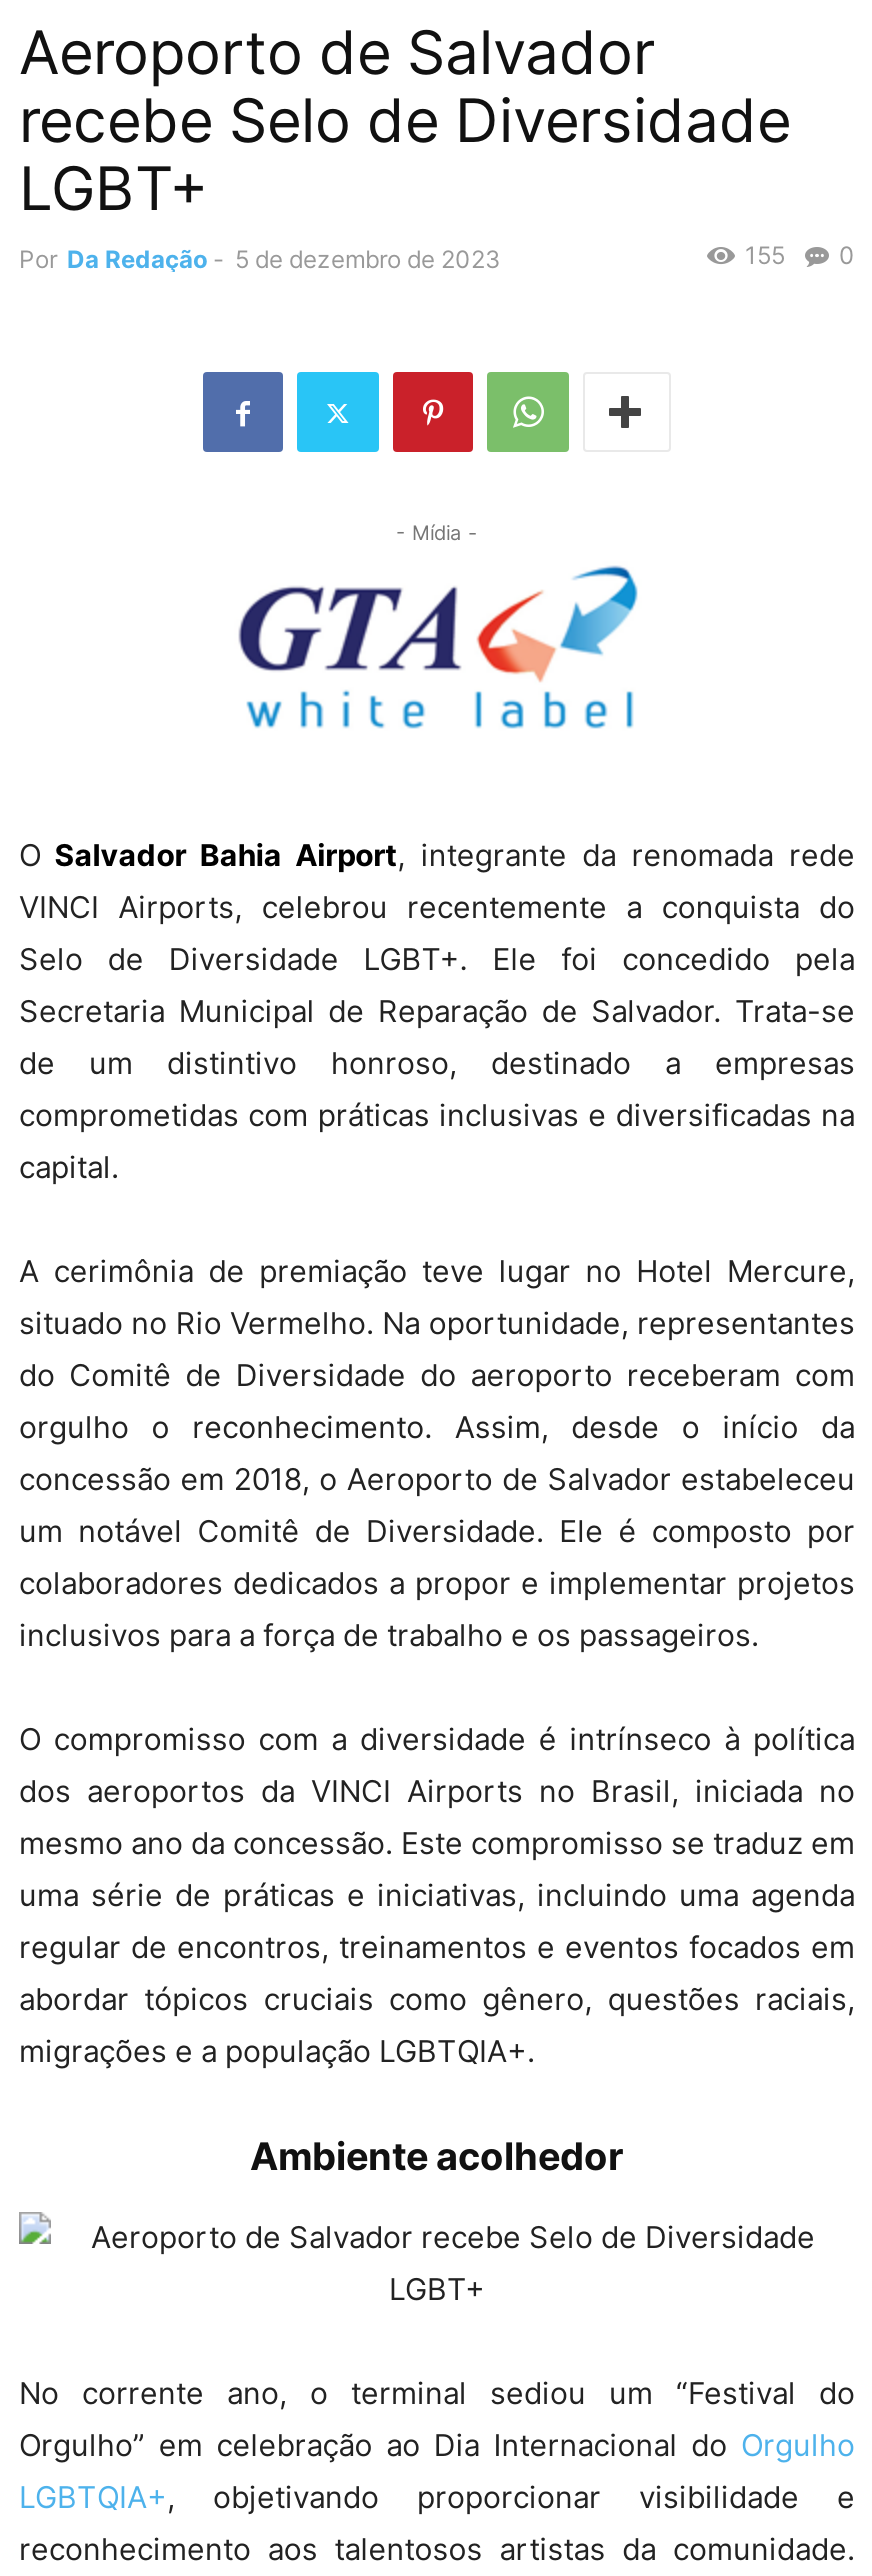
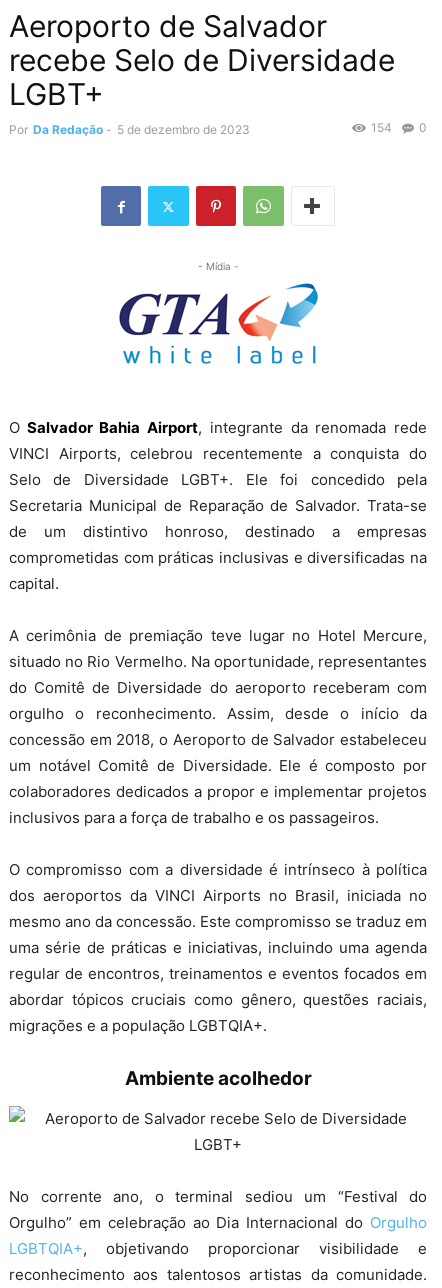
- 155 0
+ 154 0
